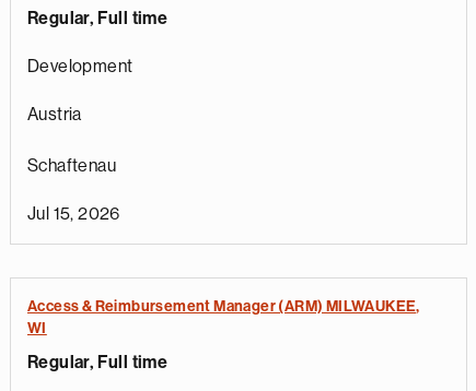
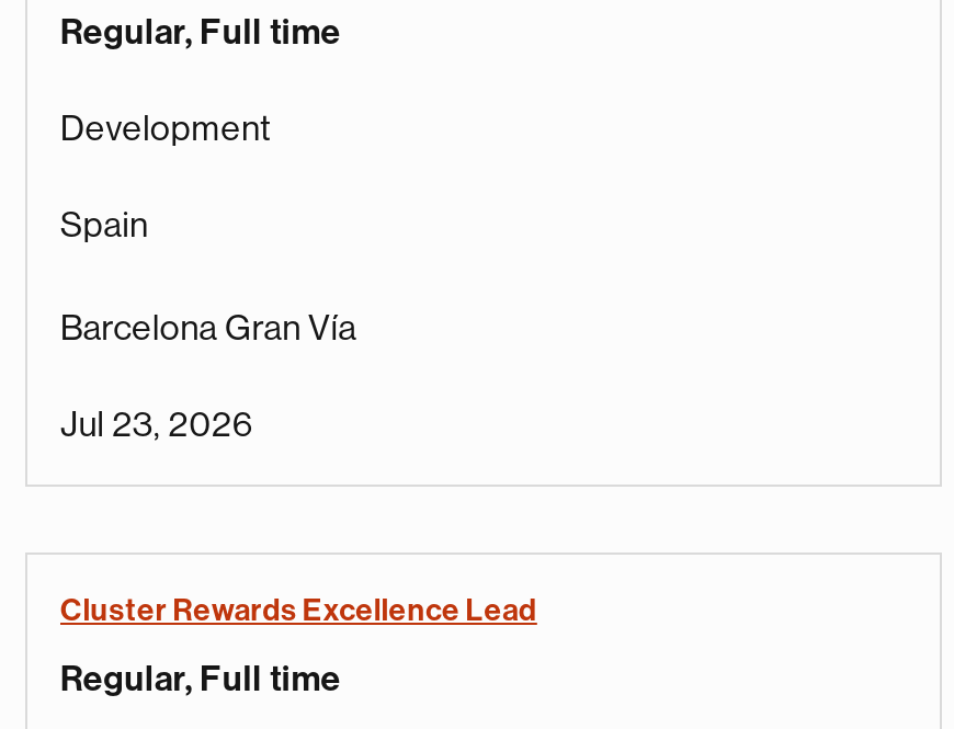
- Austria
+ Spain

- Schaftenau
+ Barcelona Gran Vía

- Jul 15, 2026
+ Jul 23, 2026

- Access & Reimbursement Manager (ARM) MILWAUKEE,
- WI
+ Cluster Rewards Excellence Lead
